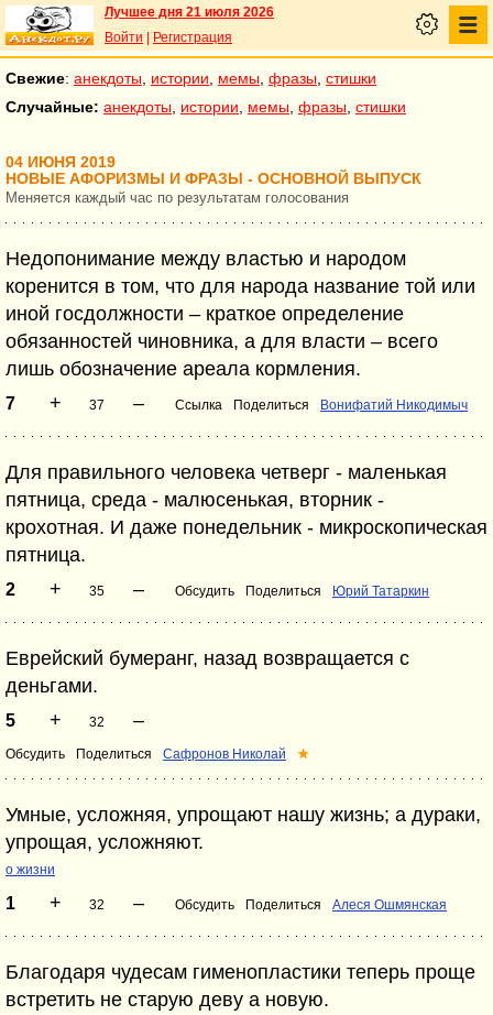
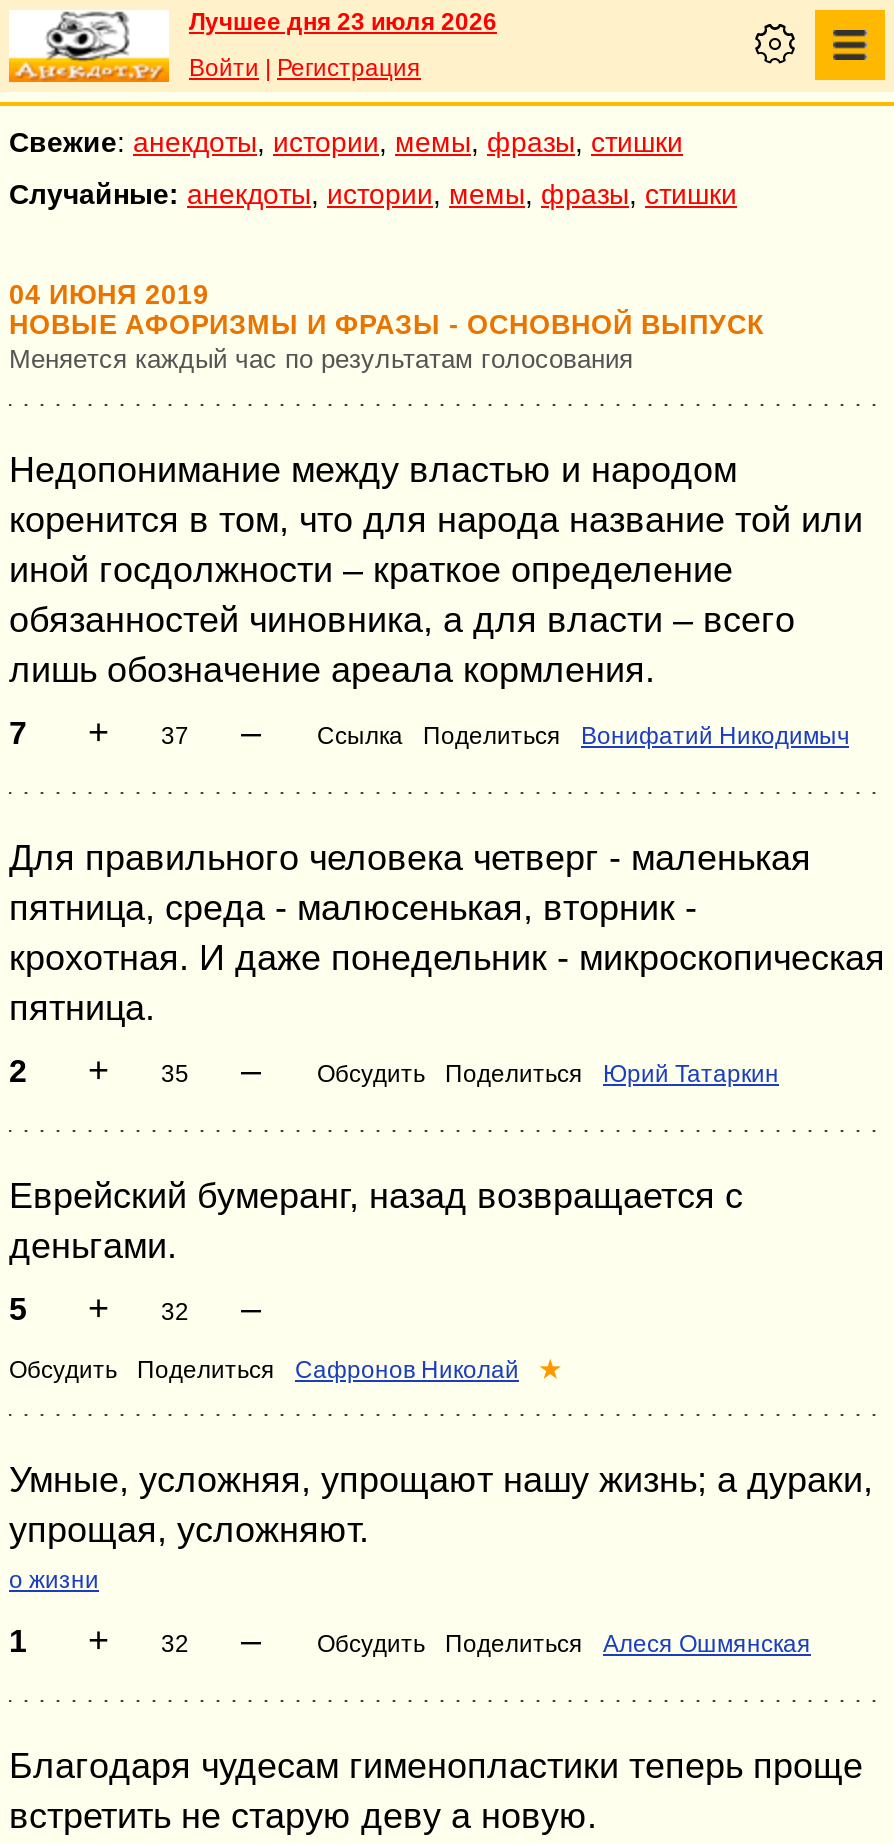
- Лучшее дня 21 июля 2026
+ Лучшее дня 23 июля 2026
